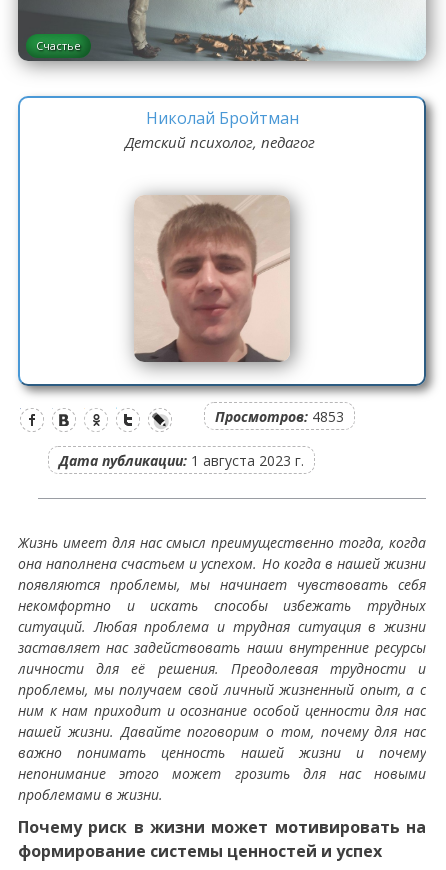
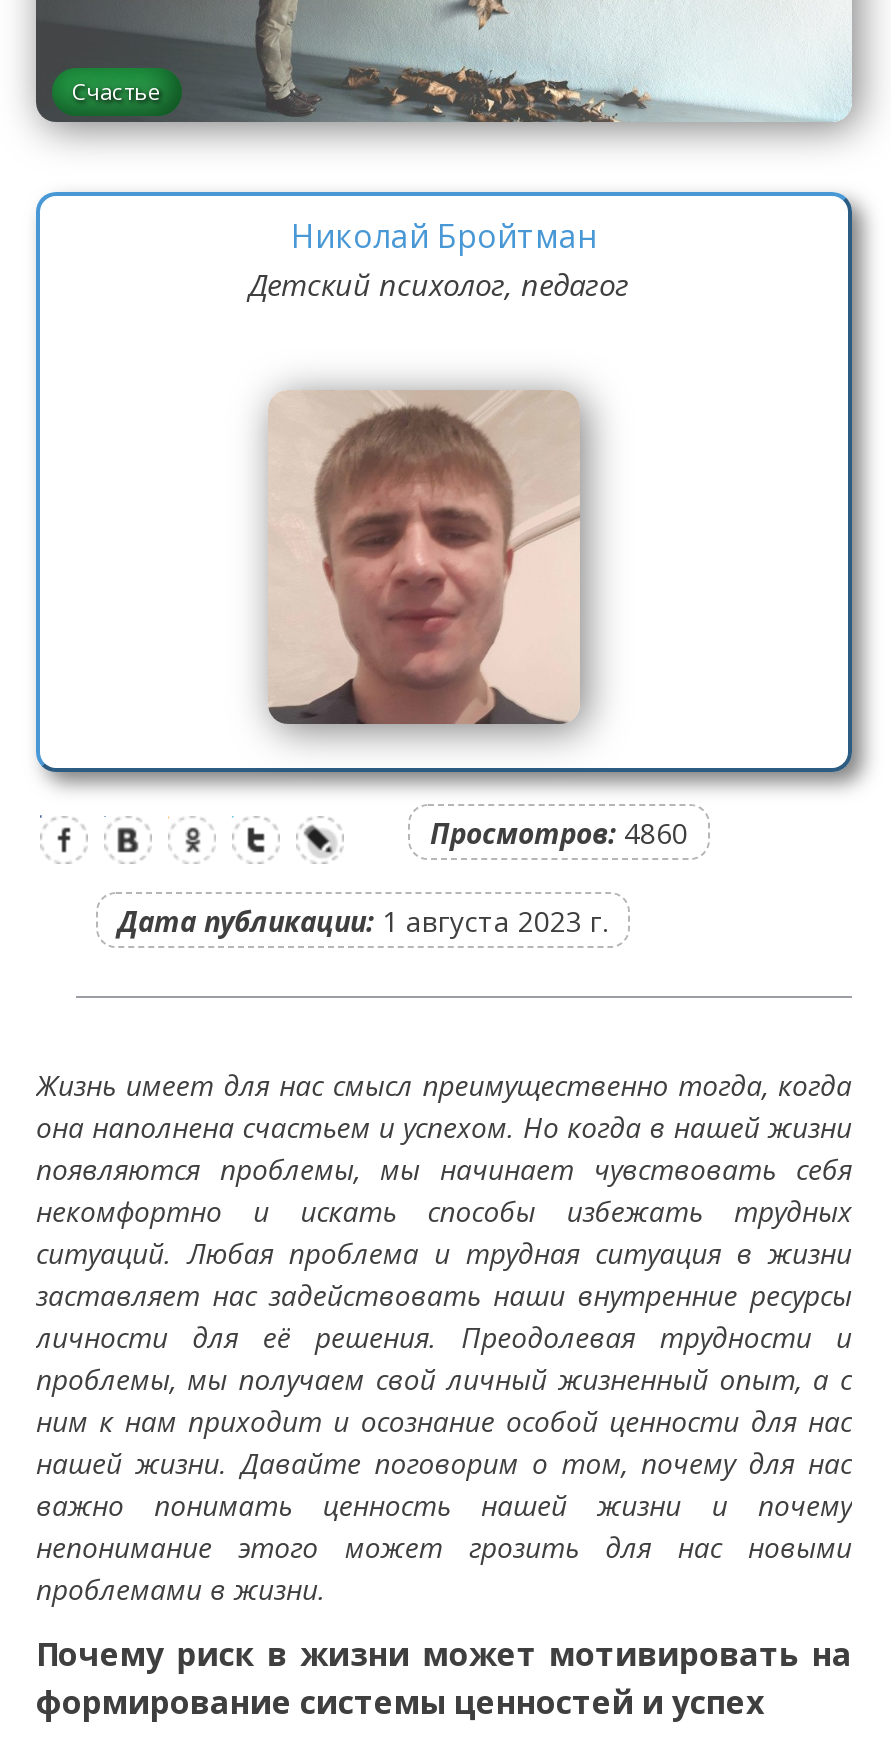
- Просмотров: 4853
+ Просмотров: 4860
